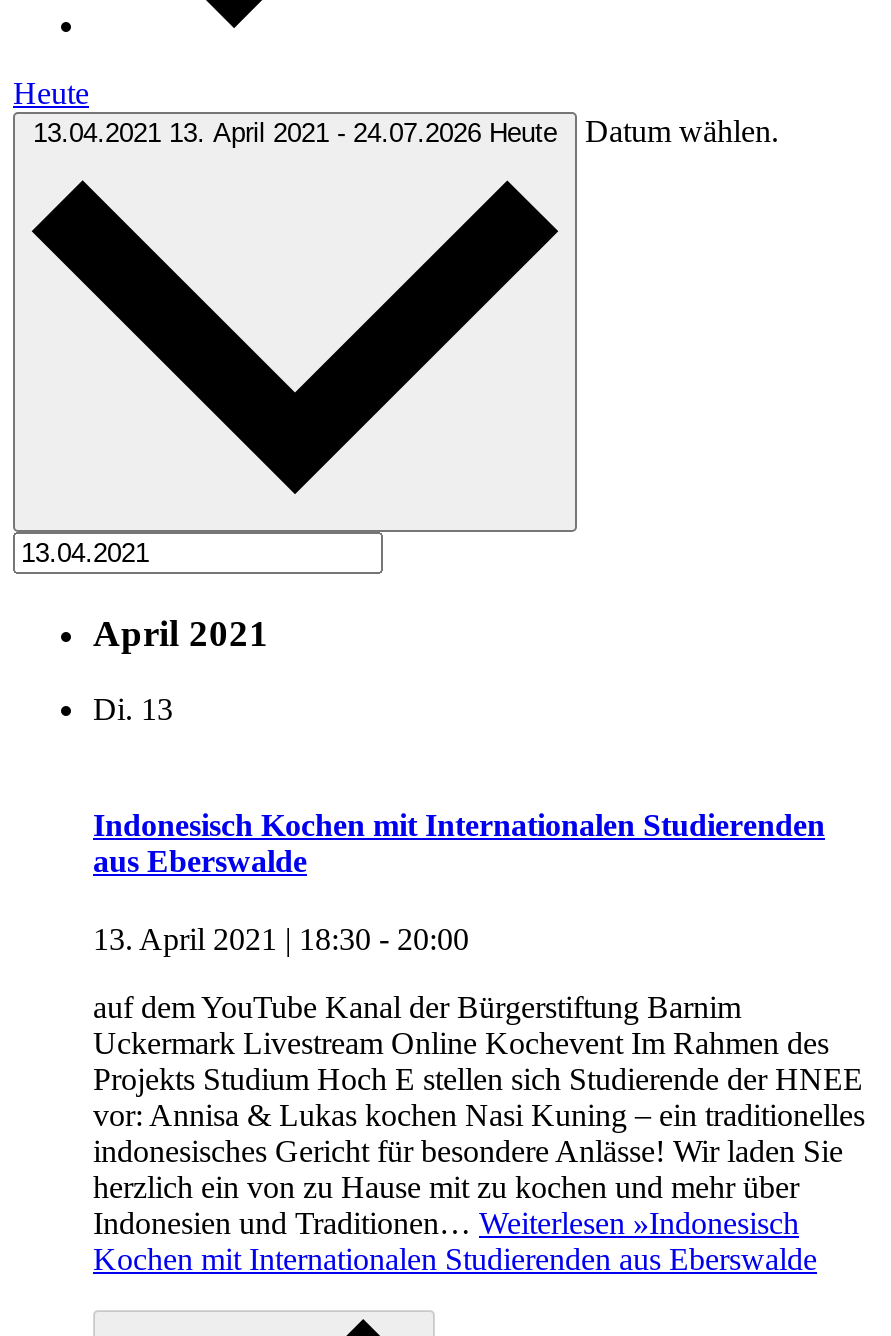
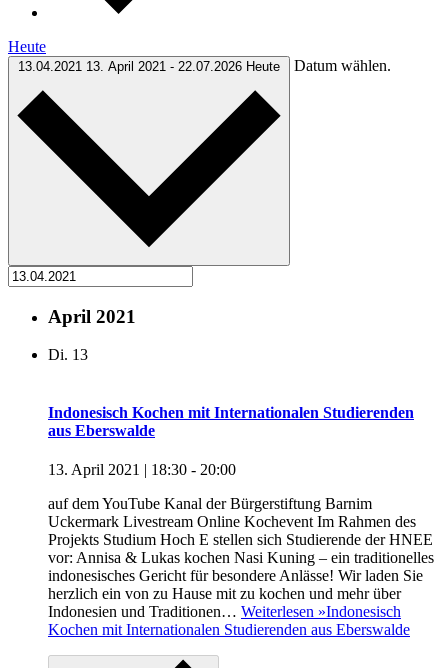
- 13.04.2021 13. April 2021 - 24.07.2026 Heute Datum wählen.
+ 13.04.2021 13. April 2021 - 22.07.2026 Heute Datum wählen.
